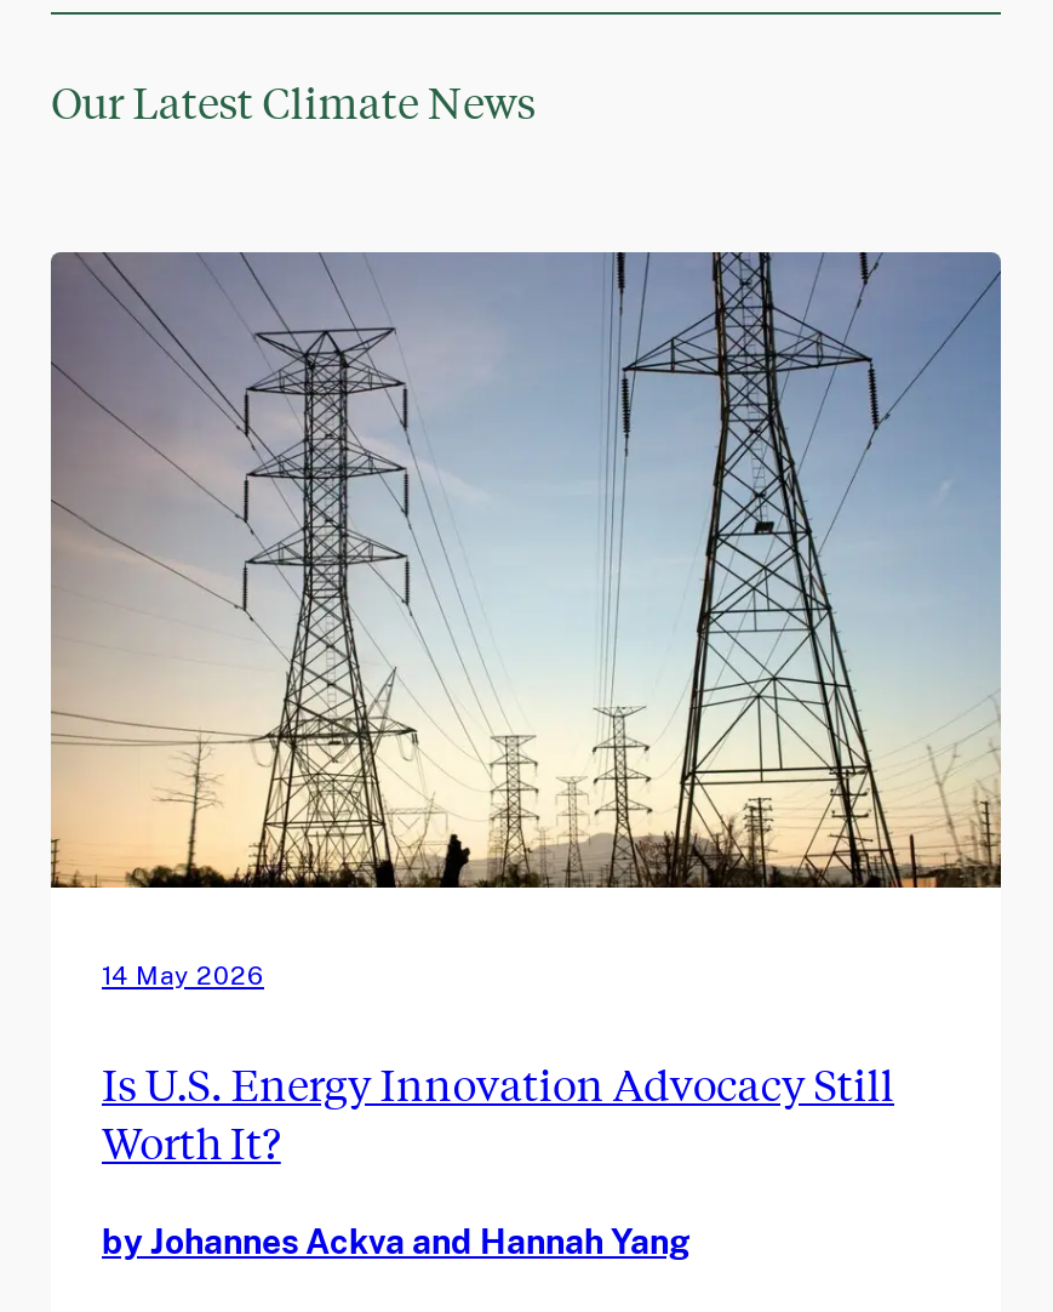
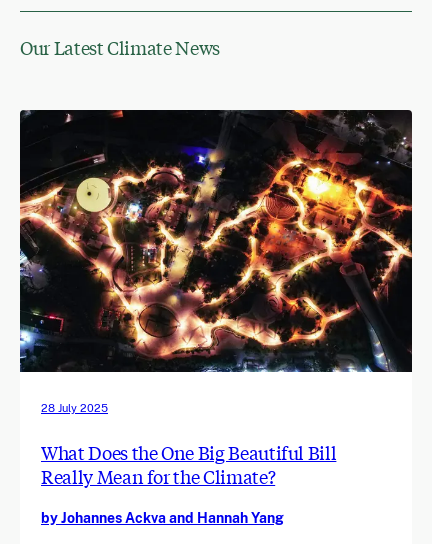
- [image]
- 14 May 2026
+ [image]
+ 28 July 2025

- Is U.S. Energy Innovation Advocacy Still
- Worth It?
+ What Does the One Big Beautiful Bill
+ Really Mean for the Climate?
